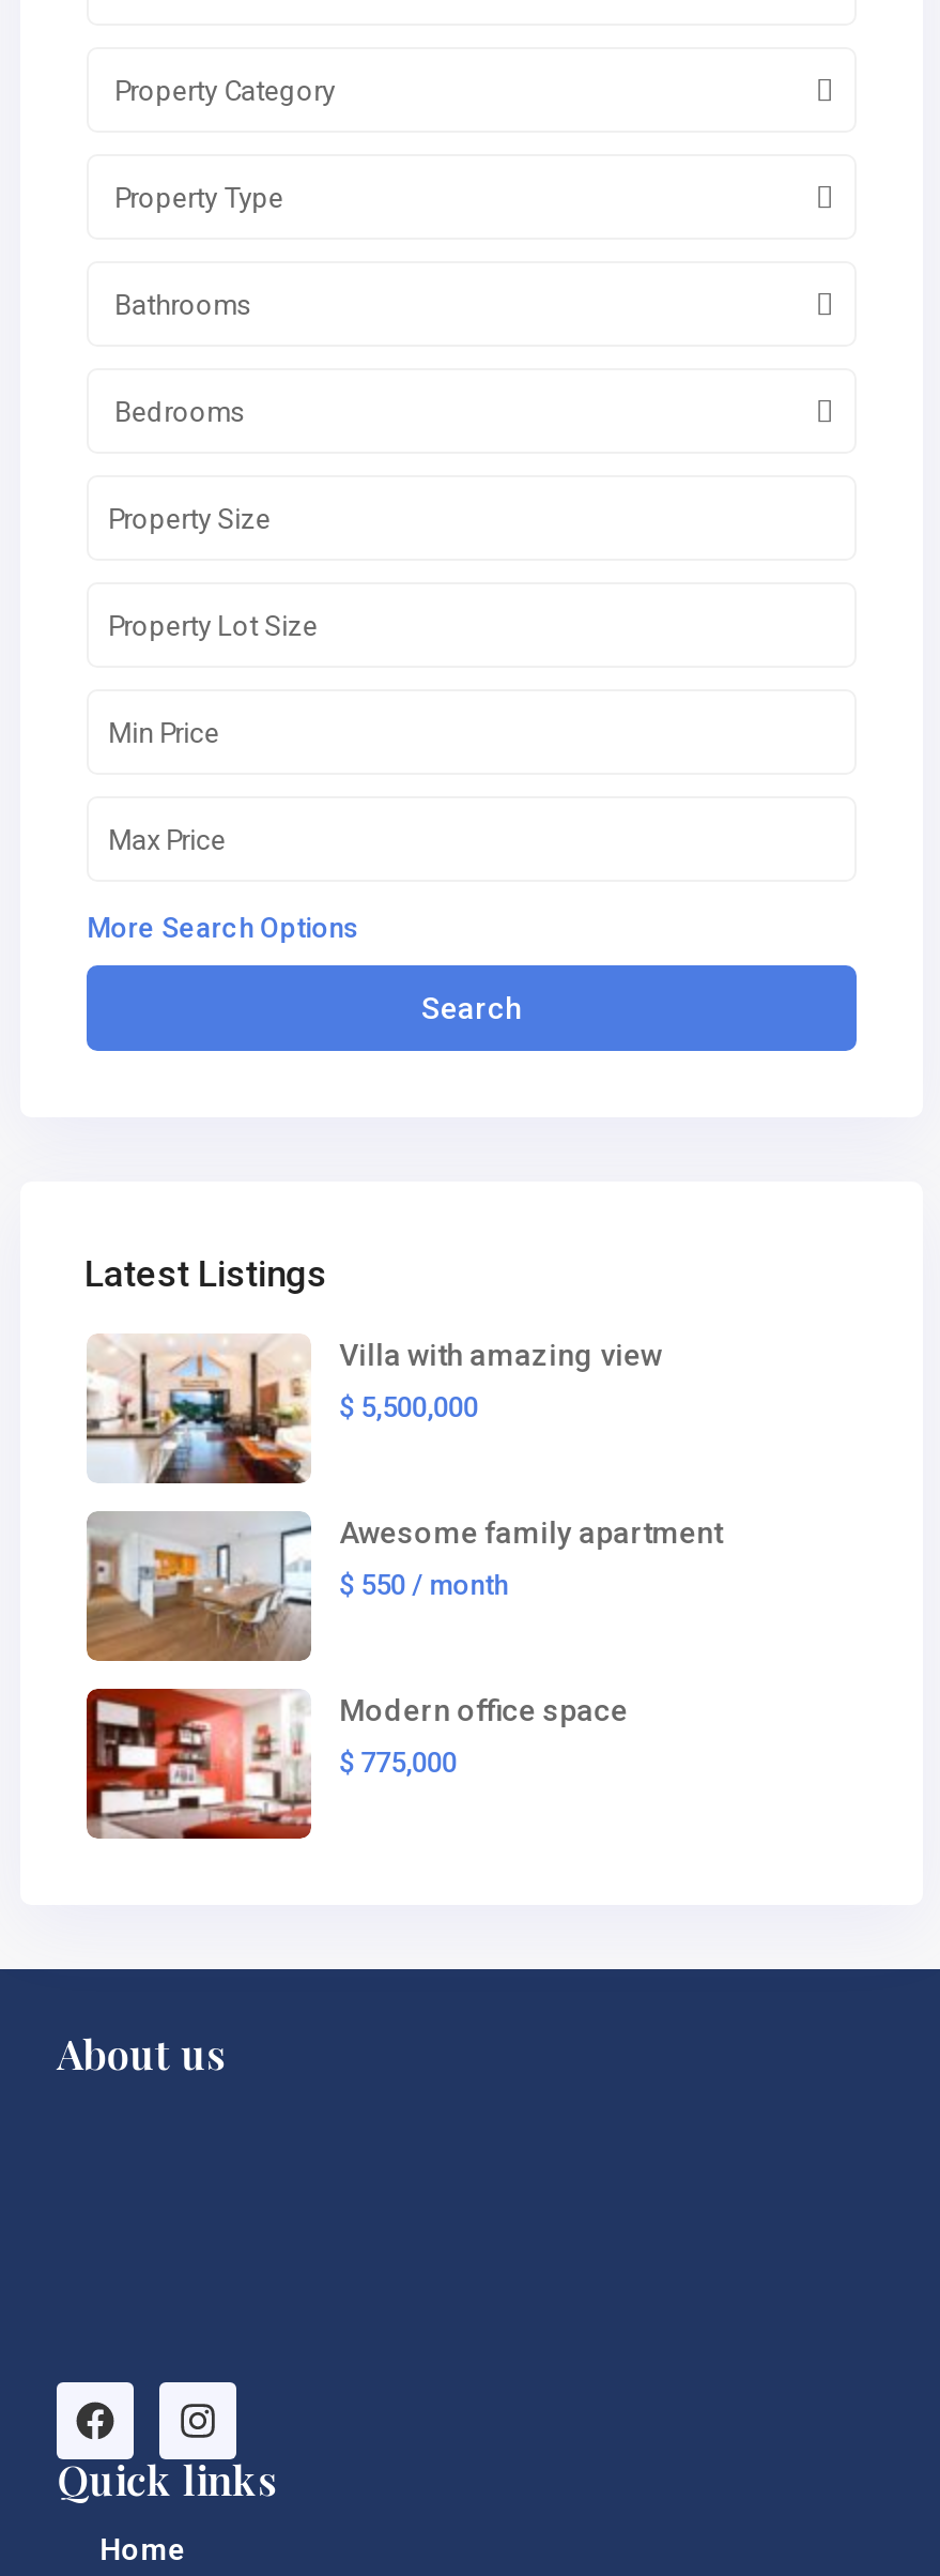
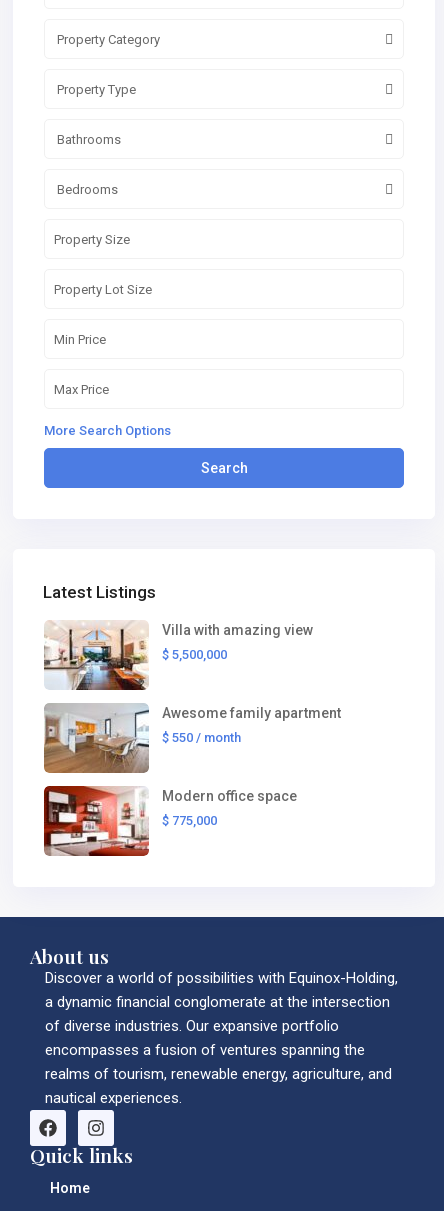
+ Discover a world of possibilities with Equinox-Holding,
+ a dynamic financial conglomerate at the intersection
+ of diverse industries. Our expansive portfolio
+ encompasses a fusion of ventures spanning the
+ realms of tourism, renewable energy, agriculture, and
+ nautical experiences.
